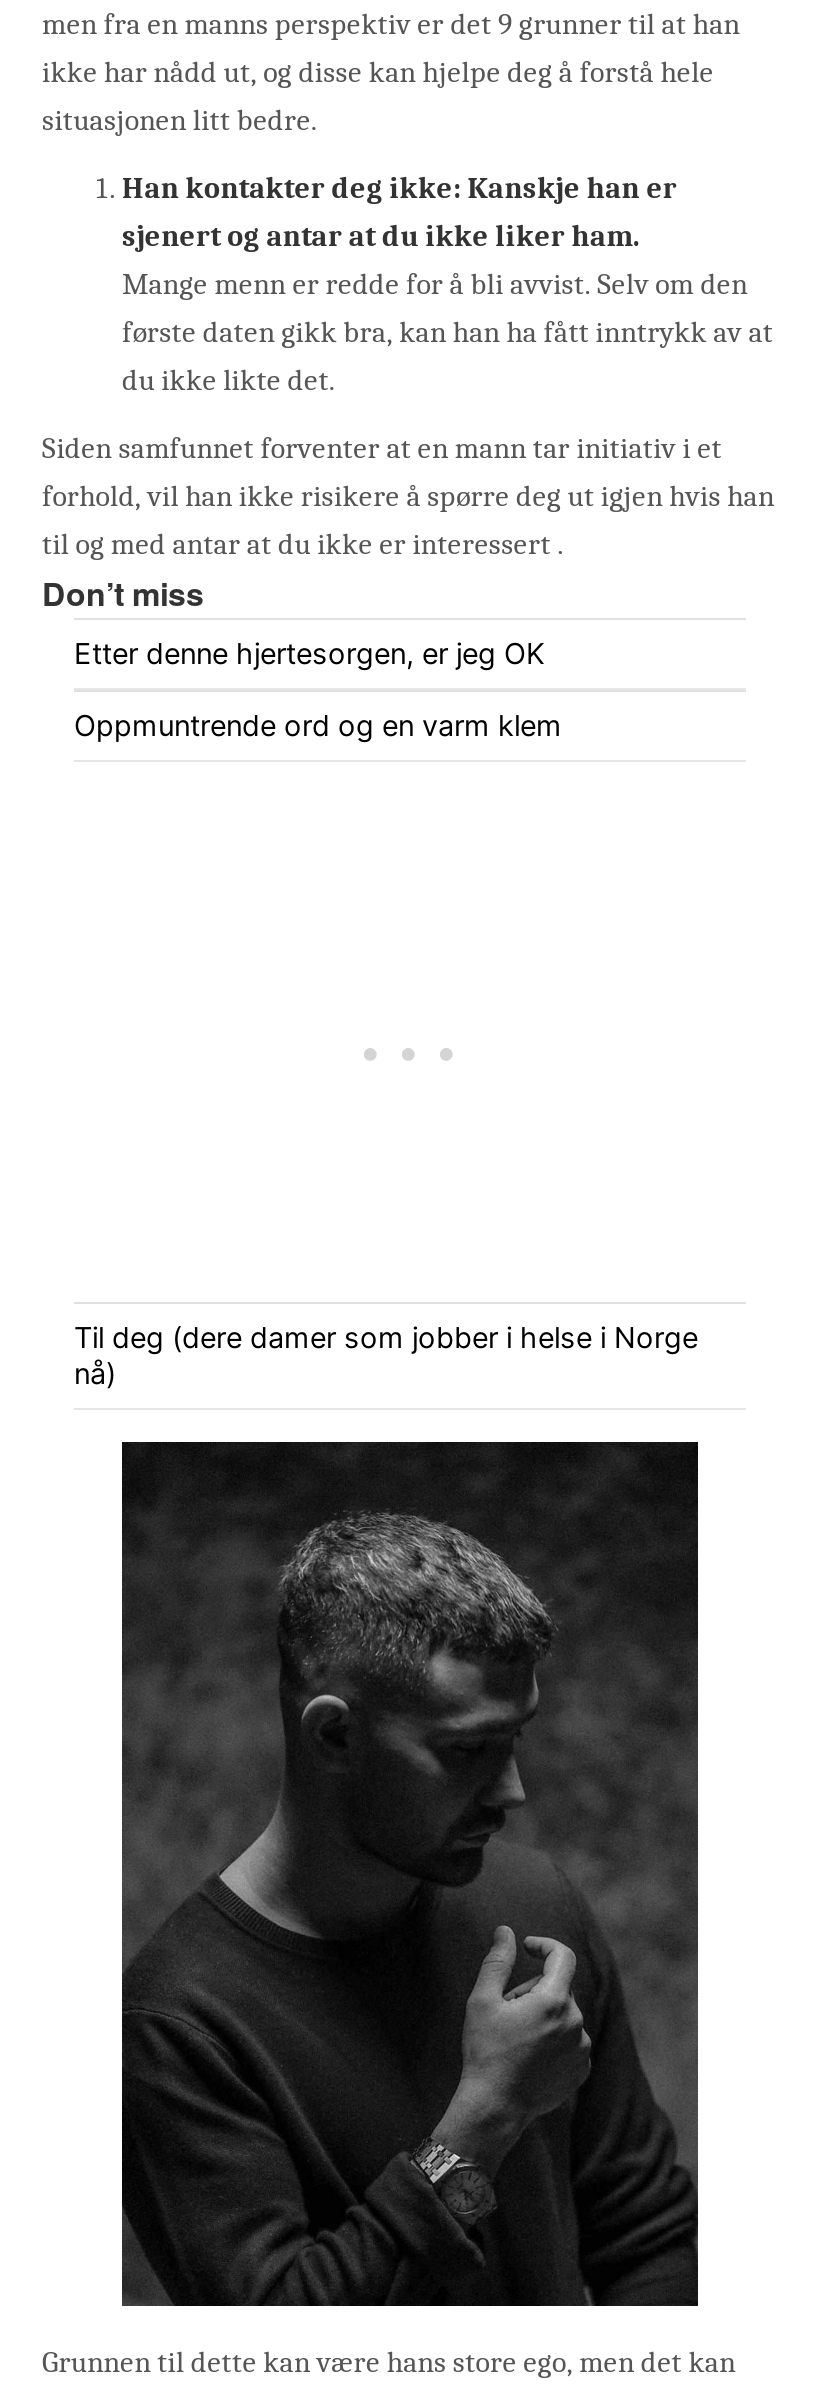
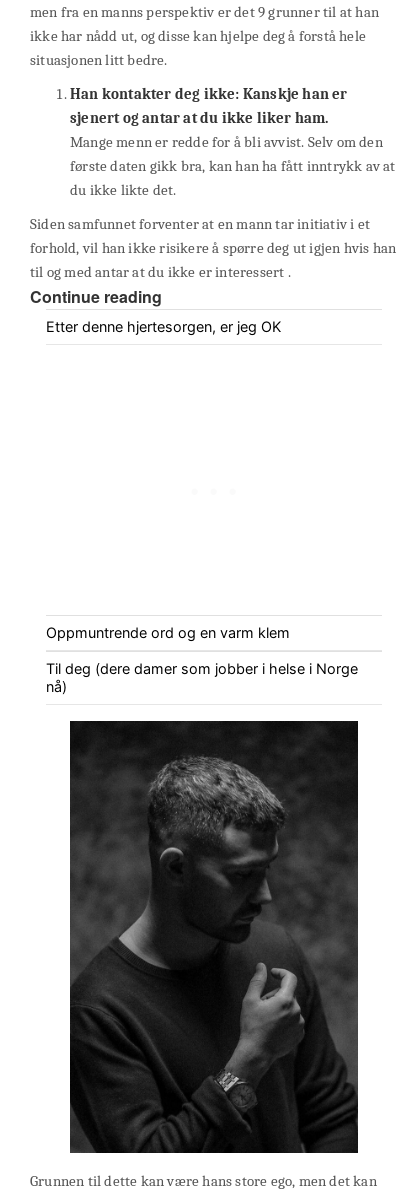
- Don’t miss
+ Continue reading

moved down: Oppmuntrende ord og en varm klem
